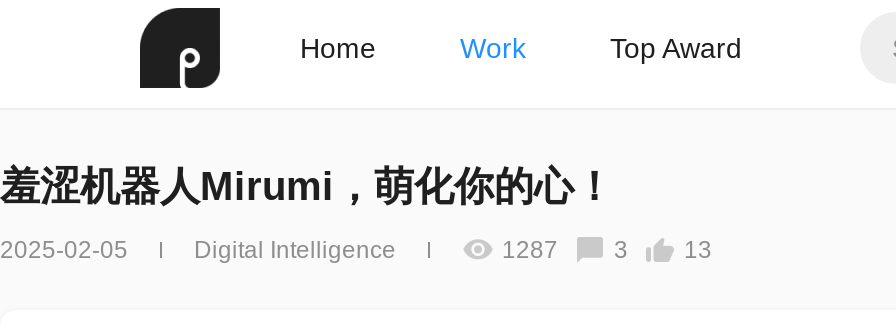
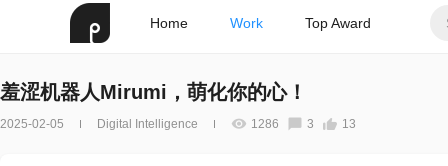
- 1287 3 13
+ 1286 3 13
